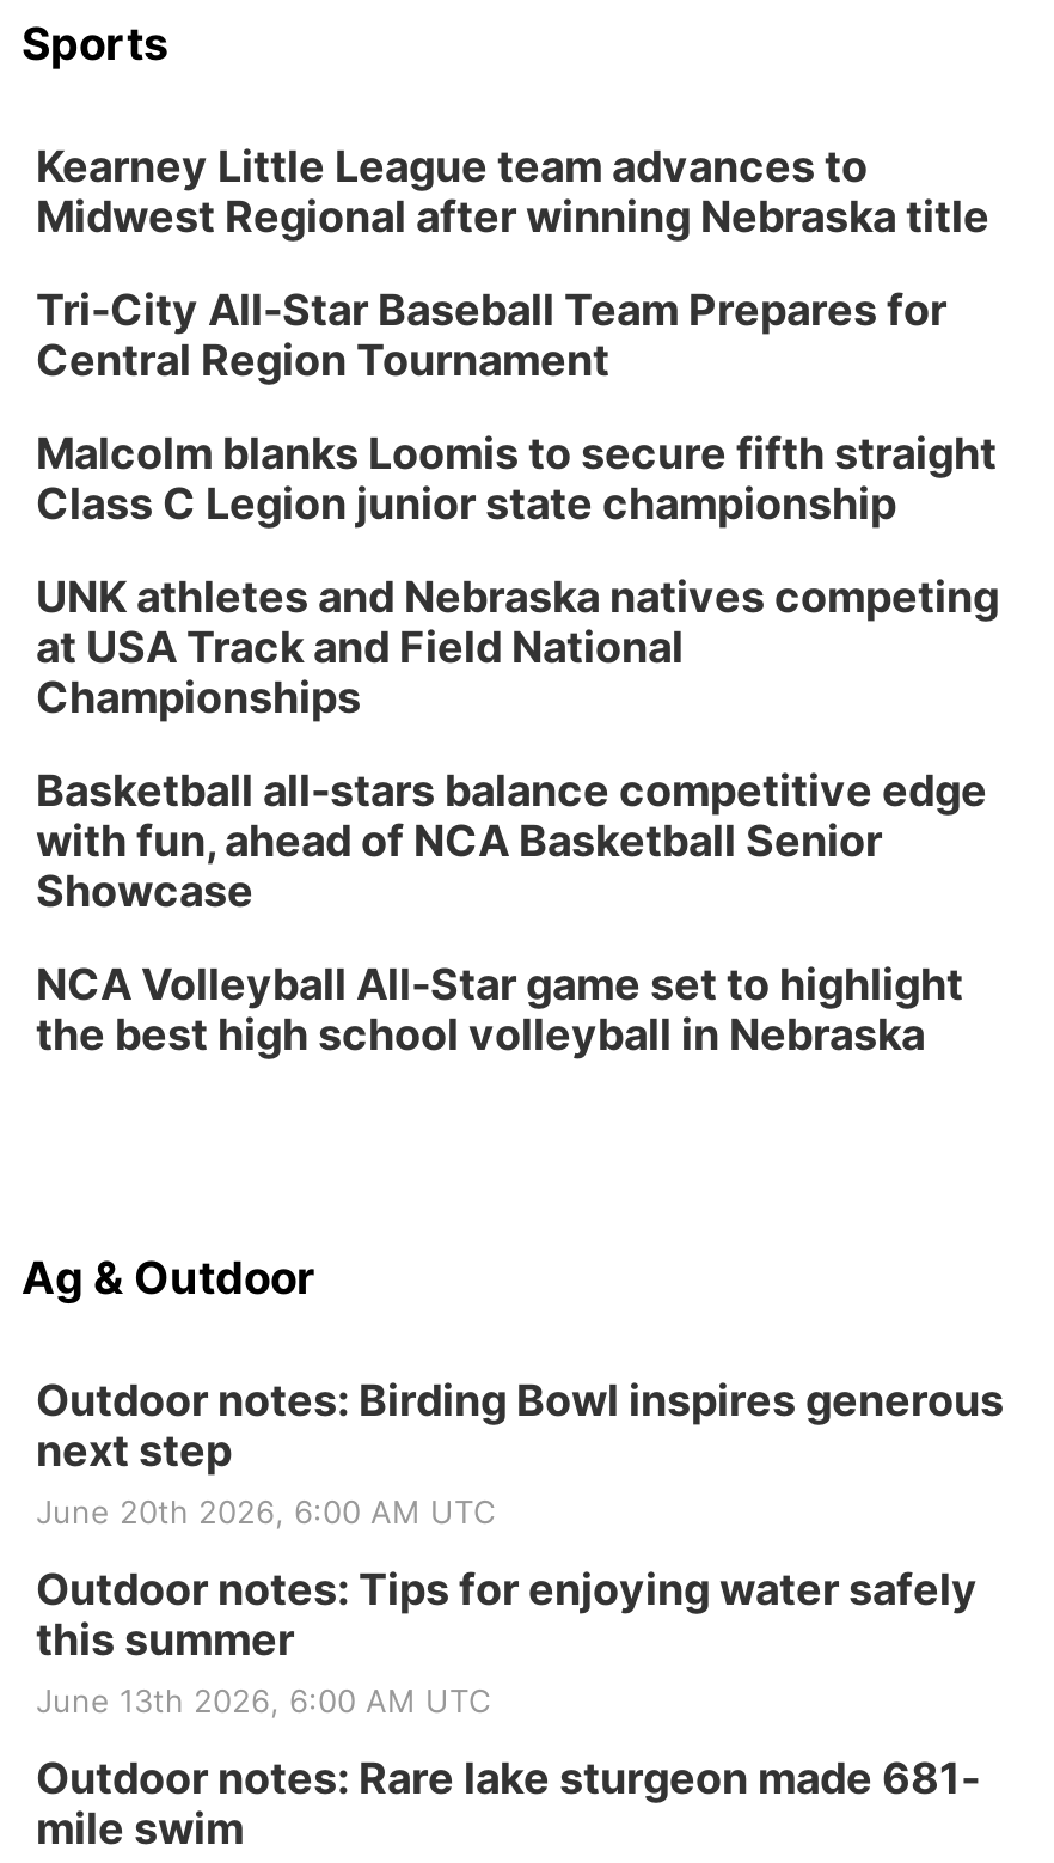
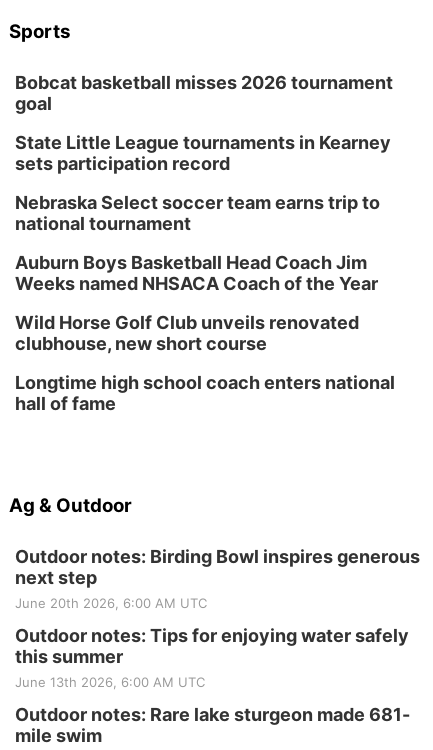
- Kearney Little League team advances to
- Midwest Regional after winning Nebraska title
+ Bobcat basketball misses 2026 tournament
+ goal

- Tri-City All-Star Baseball Team Prepares for
- Central Region Tournament
+ State Little League tournaments in Kearney
+ sets participation record

- Malcolm blanks Loomis to secure fifth straight
- Class C Legion junior state championship
+ Nebraska Select soccer team earns trip to
+ national tournament

- UNK athletes and Nebraska natives competing
- at USA Track and Field National
- Championships
+ Auburn Boys Basketball Head Coach Jim
+ Weeks named NHSACA Coach of the Year

- Basketball all-stars balance competitive edge
- with fun, ahead of NCA Basketball Senior
- Showcase
+ Wild Horse Golf Club unveils renovated
+ clubhouse, new short course

- NCA Volleyball All-Star game set to highlight
- the best high school volleyball in Nebraska
+ Longtime high school coach enters national
+ hall of fame
